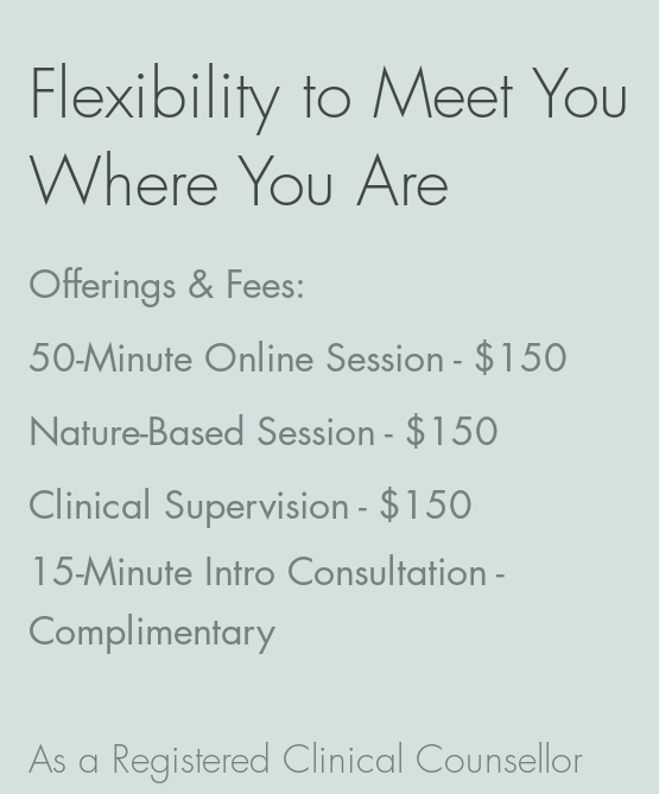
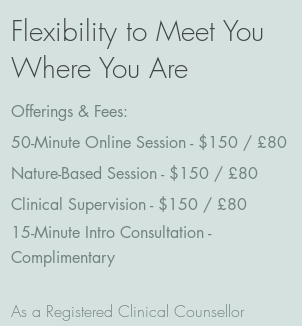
- 50-Minute Online Session - $150
+ 50-Minute Online Session - $150 / £80

- Nature-Based Session - $150
+ Nature-Based Session - $150 / £80

- Clinical Supervision - $150
+ Clinical Supervision - $150 / £80
